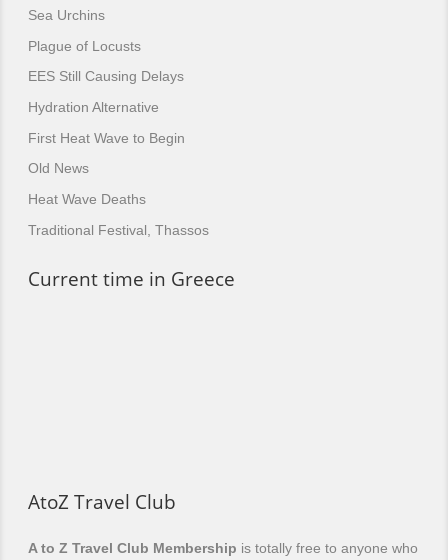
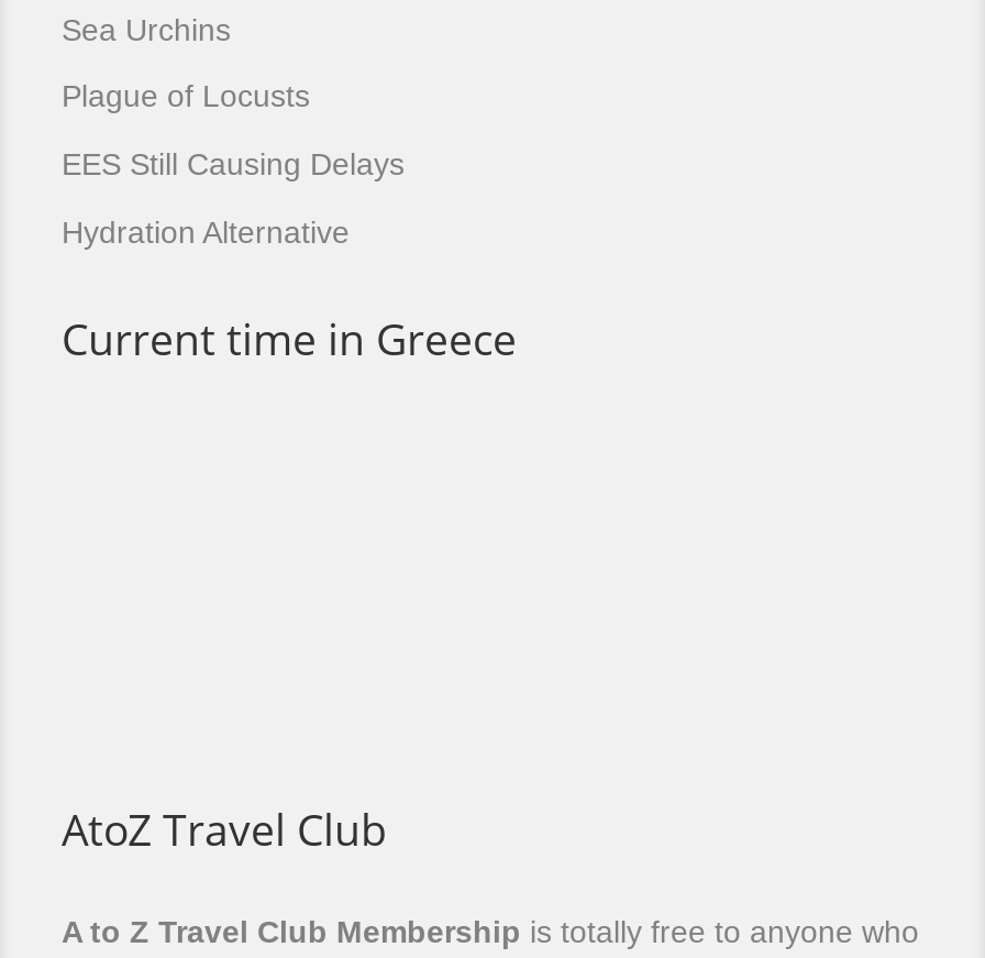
- First Heat Wave to Begin
- Old News
- Heat Wave Deaths
- Traditional Festival, Thassos
